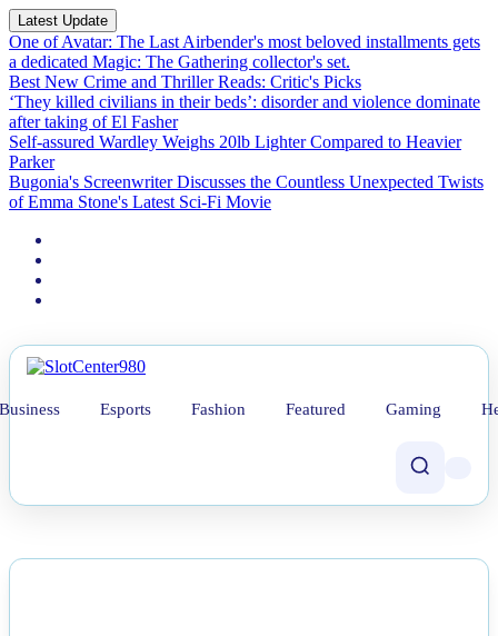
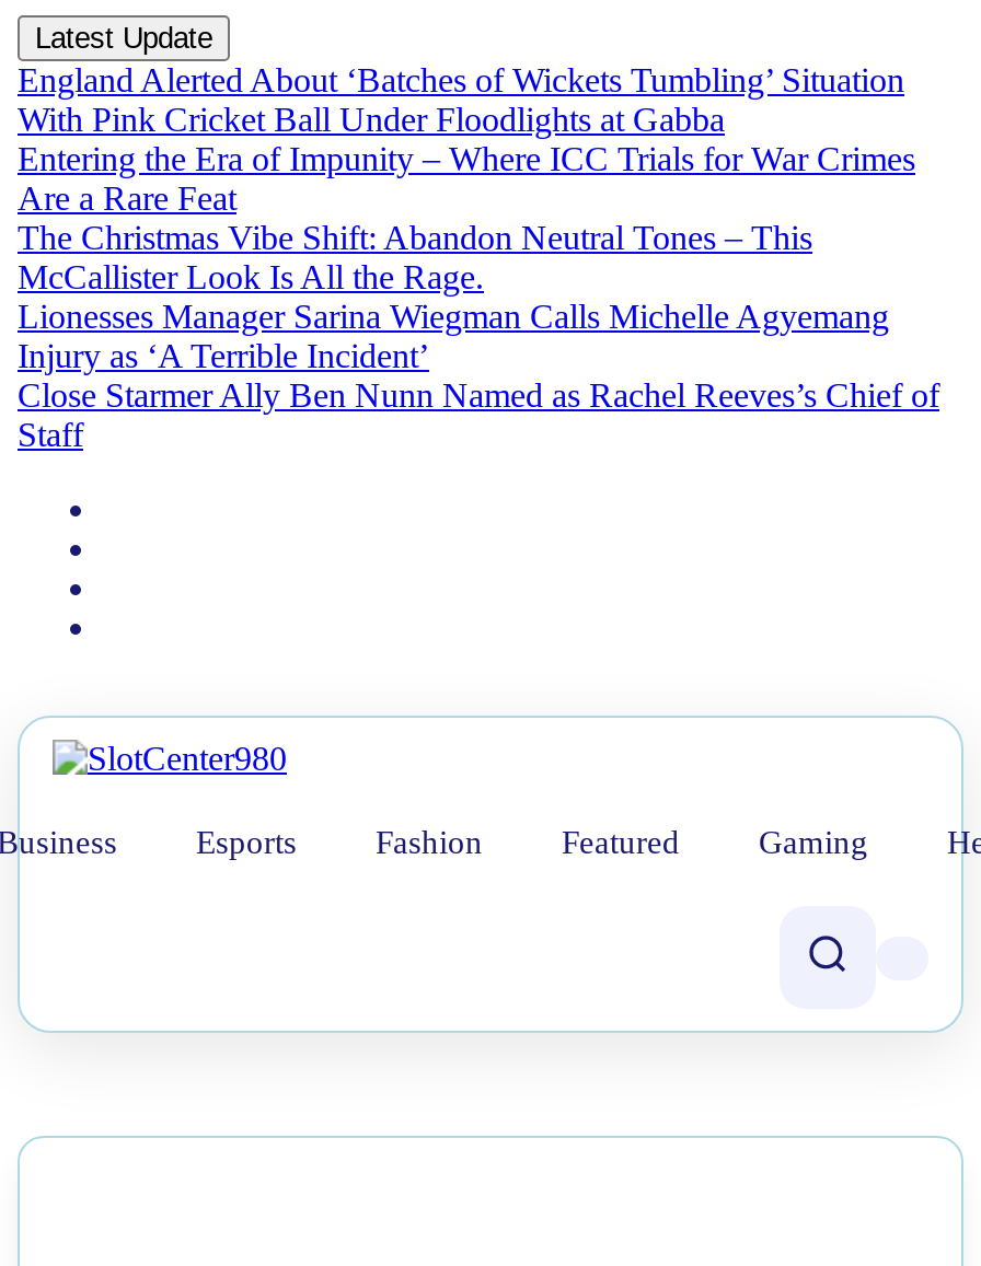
- One of Avatar: The Last Airbender's most beloved installments gets
- a dedicated Magic: The Gathering collector's set.
- Best New Crime and Thriller Reads: Critic's Picks
- ‘They killed civilians in their beds’: disorder and violence dominate
- after taking of El Fasher
- Self-assured Wardley Weighs 20lb Lighter Compared to Heavier
- Parker
- Bugonia's Screenwriter Discusses the Countless Unexpected Twists
- of Emma Stone's Latest Sci-Fi Movie
+ England Alerted About ‘Batches of Wickets Tumbling’ Situation
+ With Pink Cricket Ball Under Floodlights at Gabba
+ Entering the Era of Impunity – Where ICC Trials for War Crimes
+ Are a Rare Feat
+ The Christmas Vibe Shift: Abandon Neutral Tones – This
+ McCallister Look Is All the Rage.
+ Lionesses Manager Sarina Wiegman Calls Michelle Agyemang
+ Injury as ‘A Terrible Incident’
+ Close Starmer Ally Ben Nunn Named as Rachel Reeves’s Chief of
+ Staff
